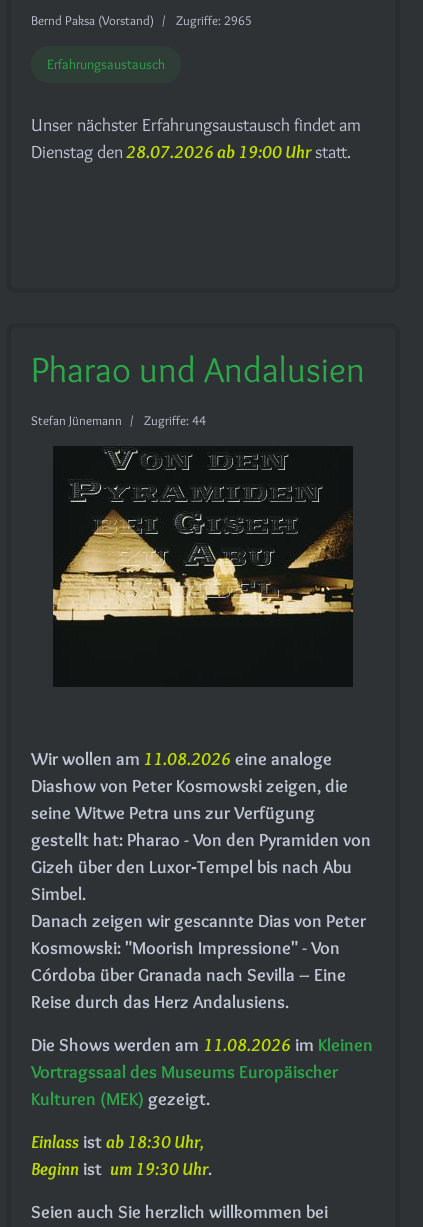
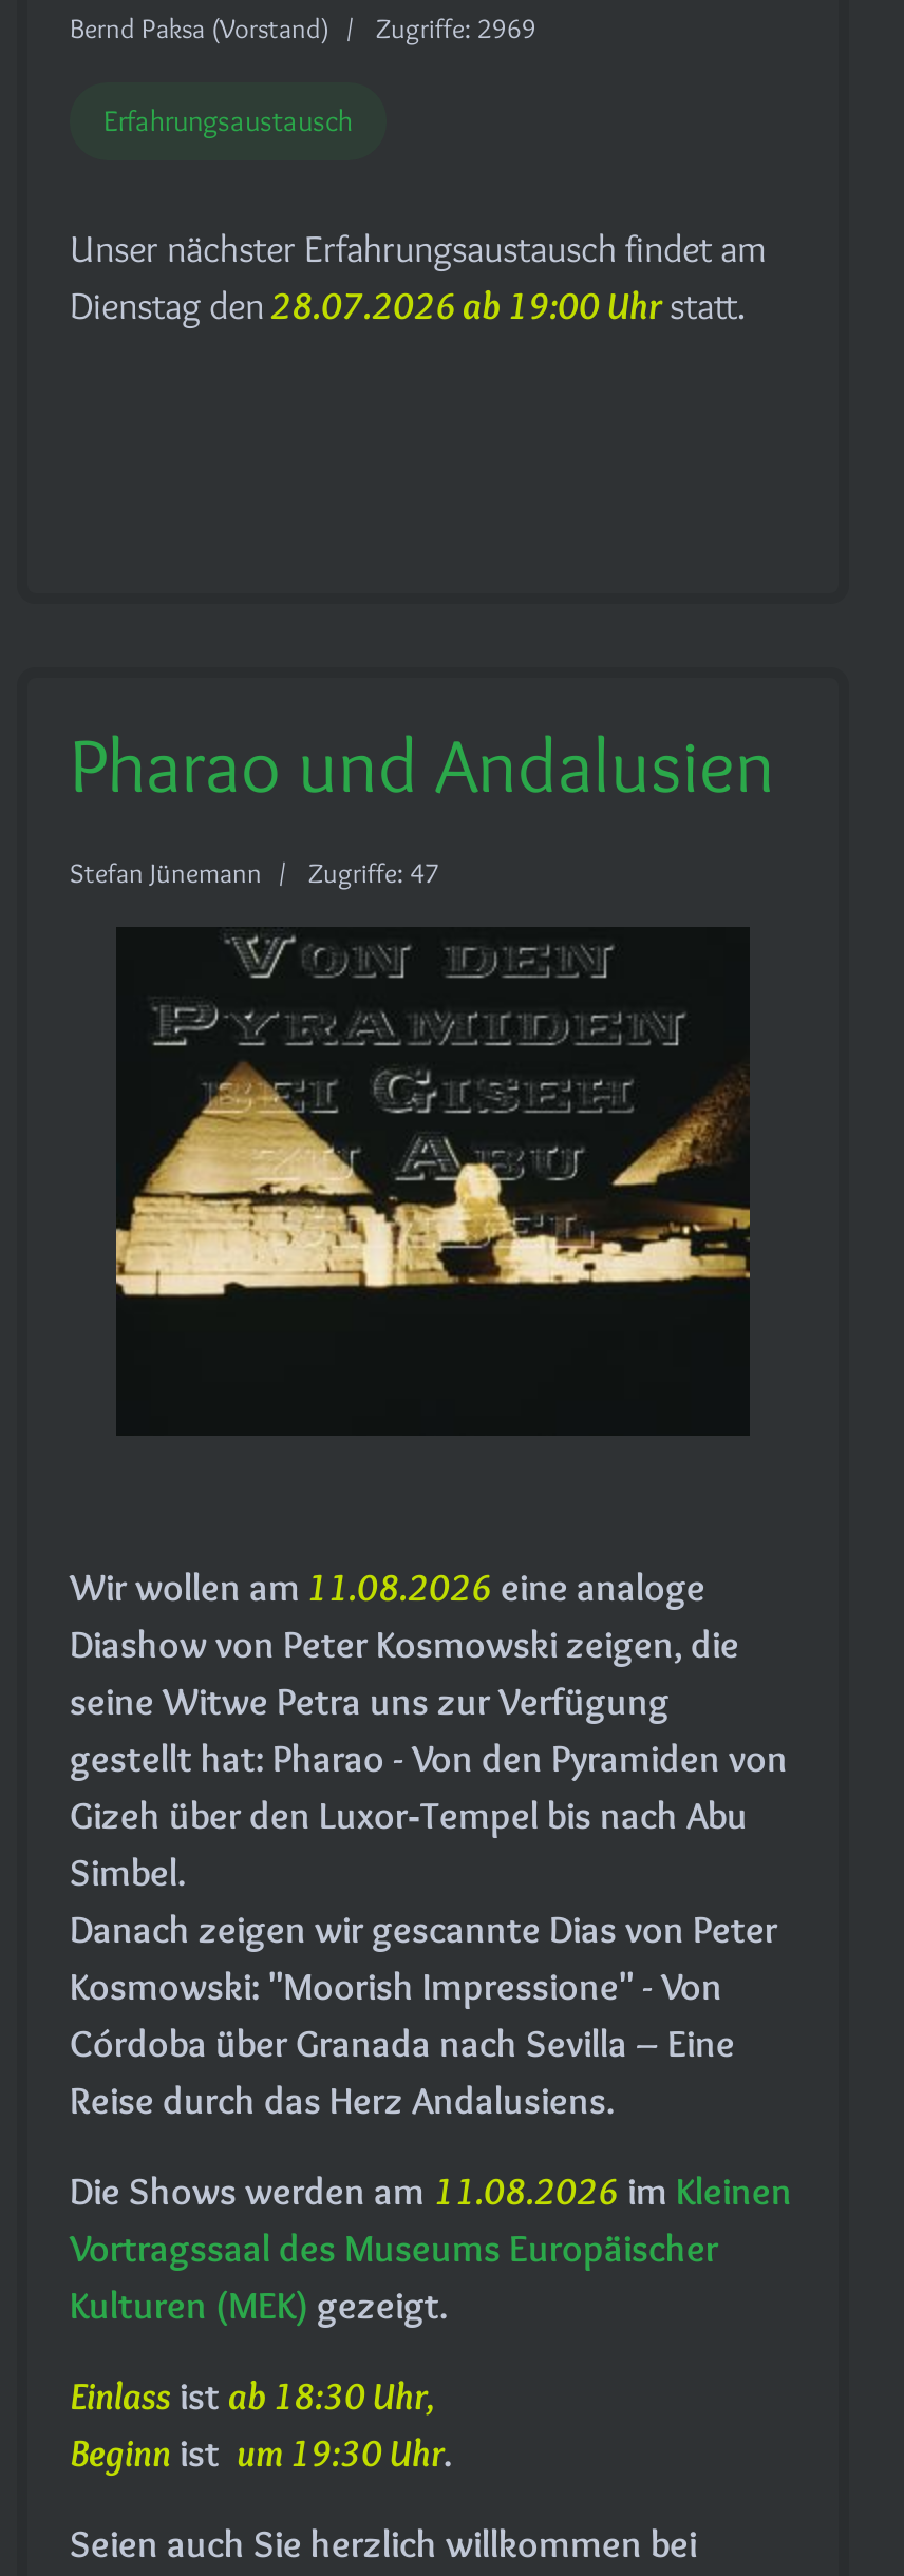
- Bernd Paksa (Vorstand) Zugriffe: 2965
+ Bernd Paksa (Vorstand) Zugriffe: 2969

- Stefan Jünemann Zugriffe: 44
+ Stefan Jünemann Zugriffe: 47
